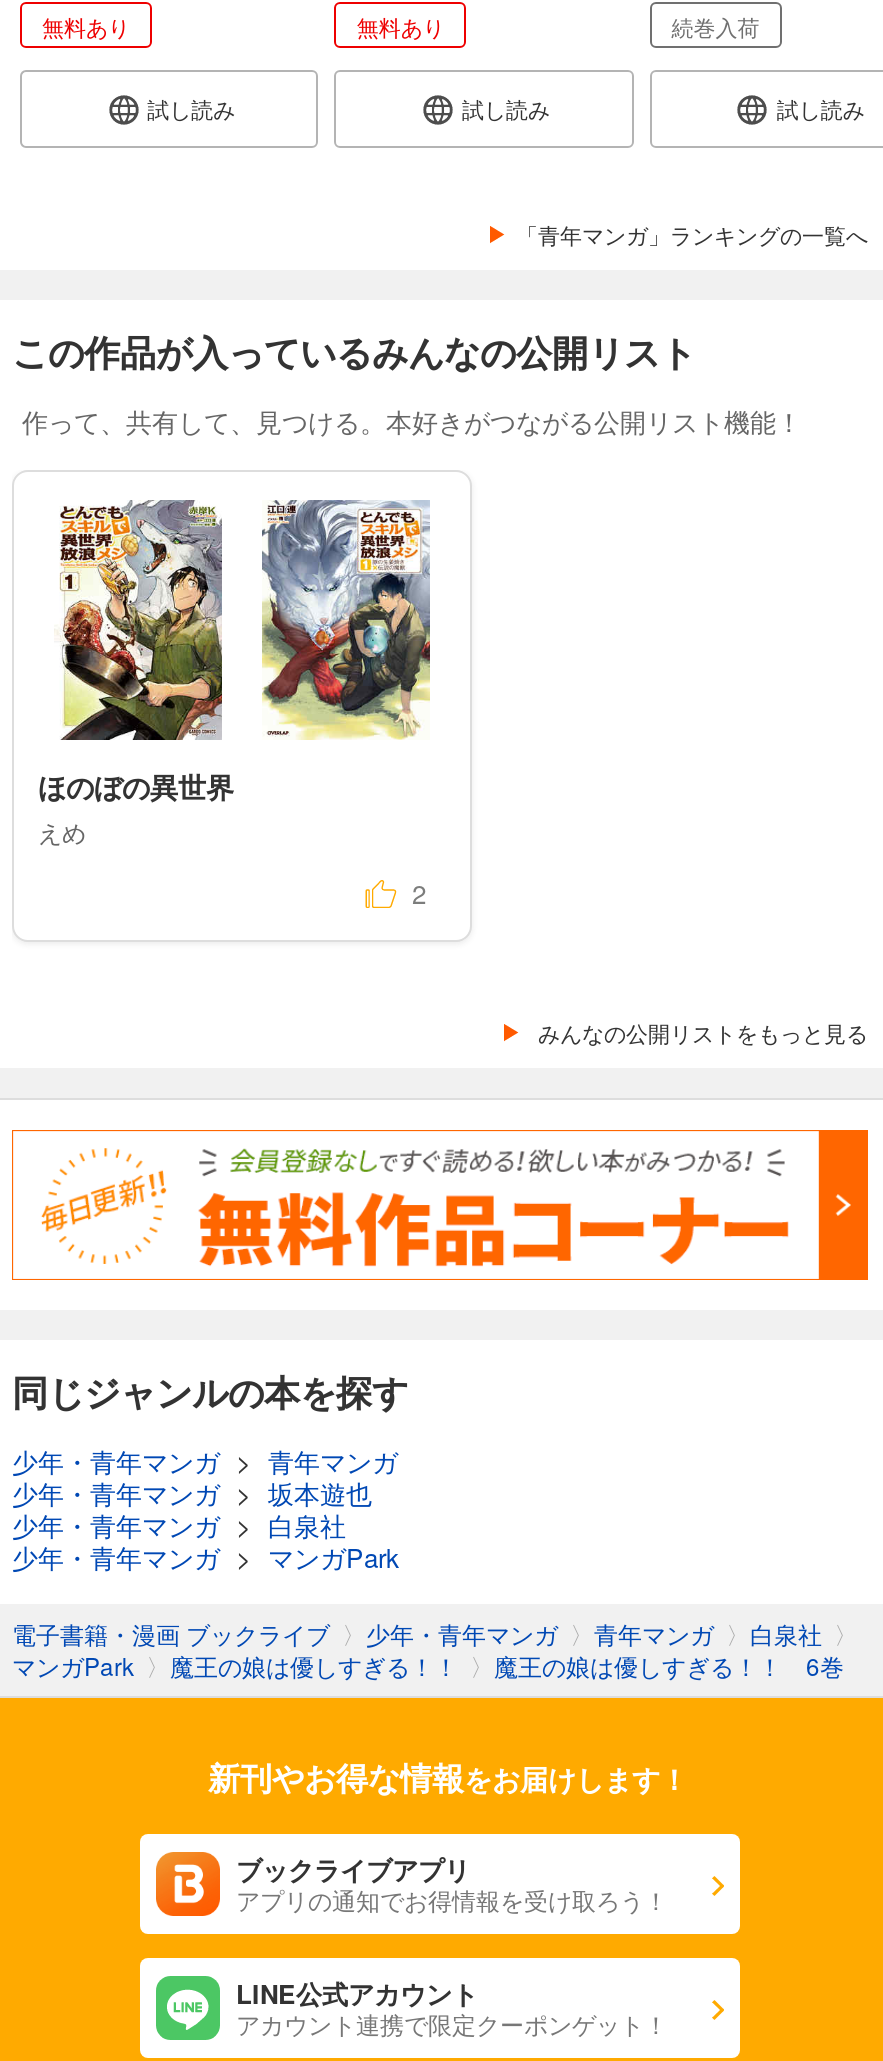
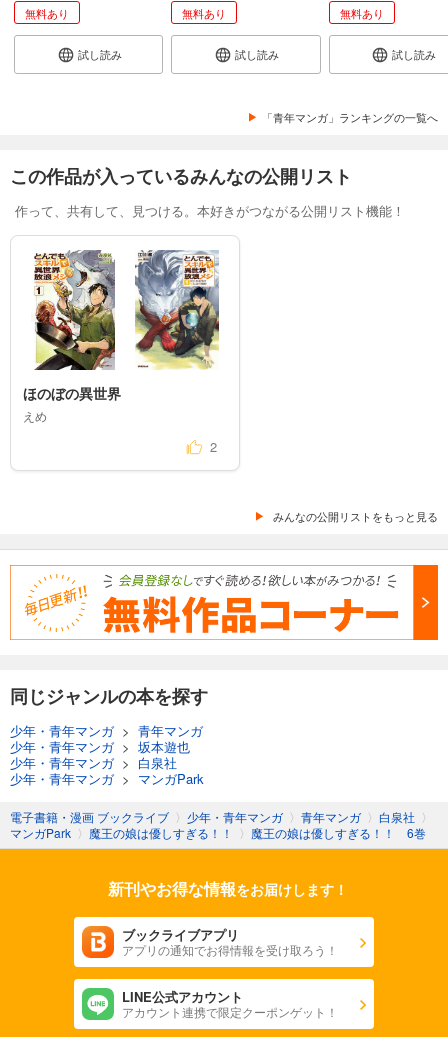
- 続巻入荷
+ 無料あり
